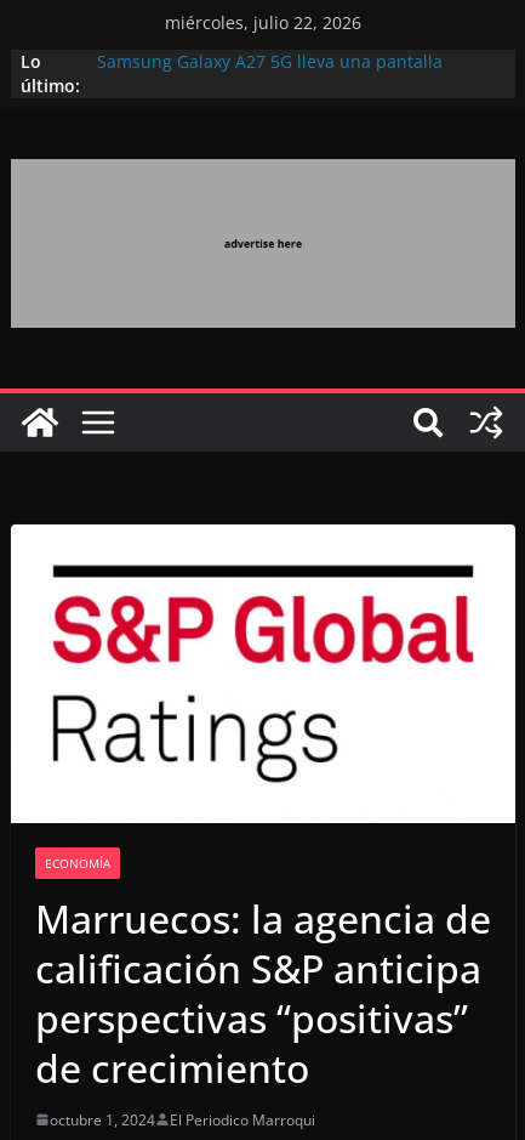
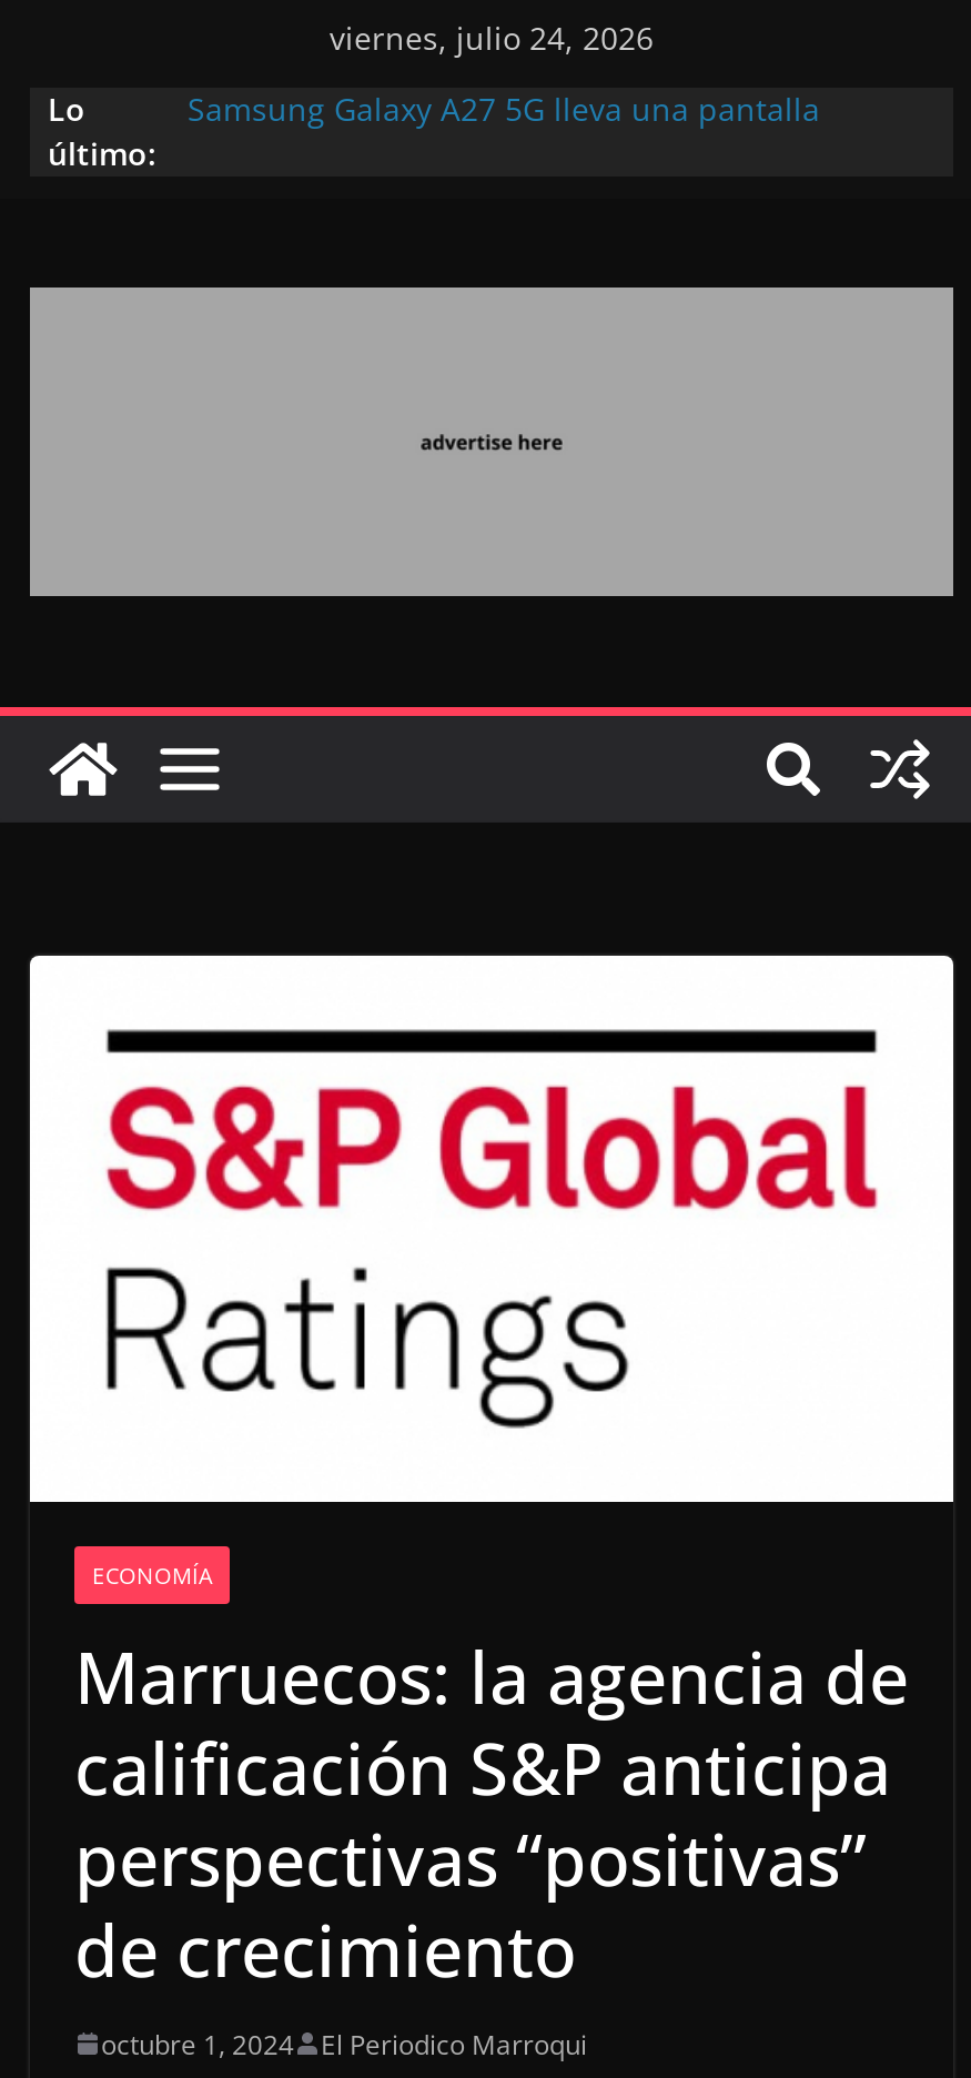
- miércoles, julio 22, 2026
+ viernes, julio 24, 2026
